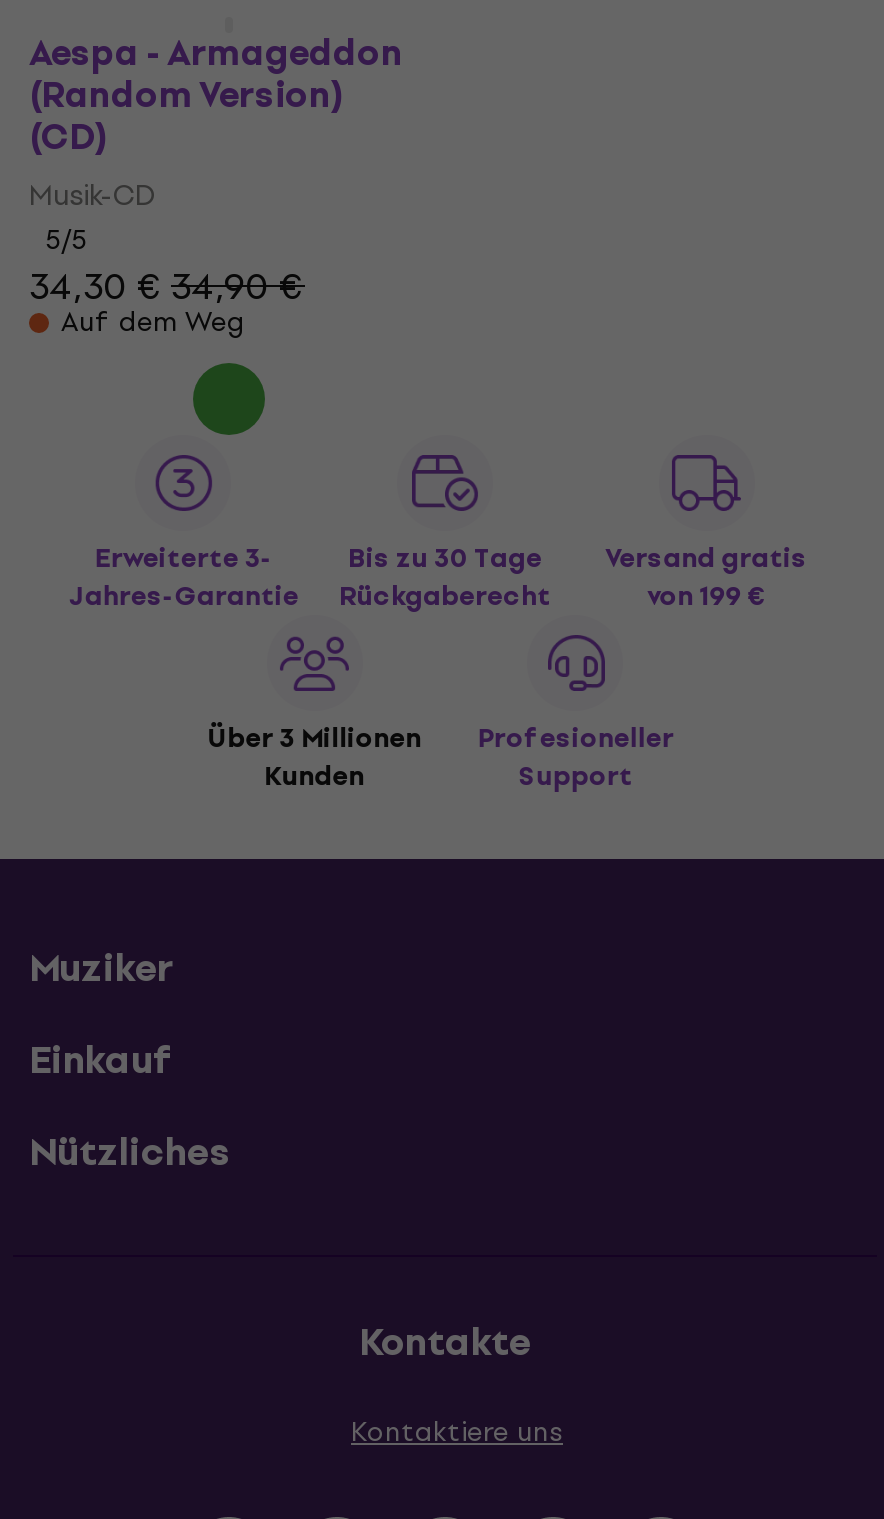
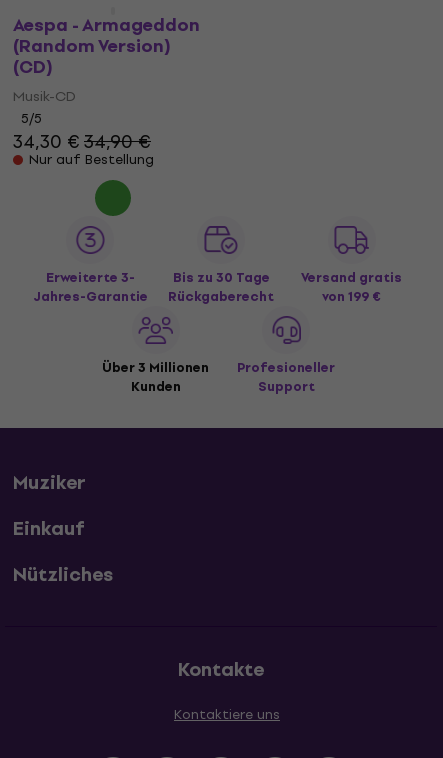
- Auf dem Weg
+ Nur auf Bestellung
